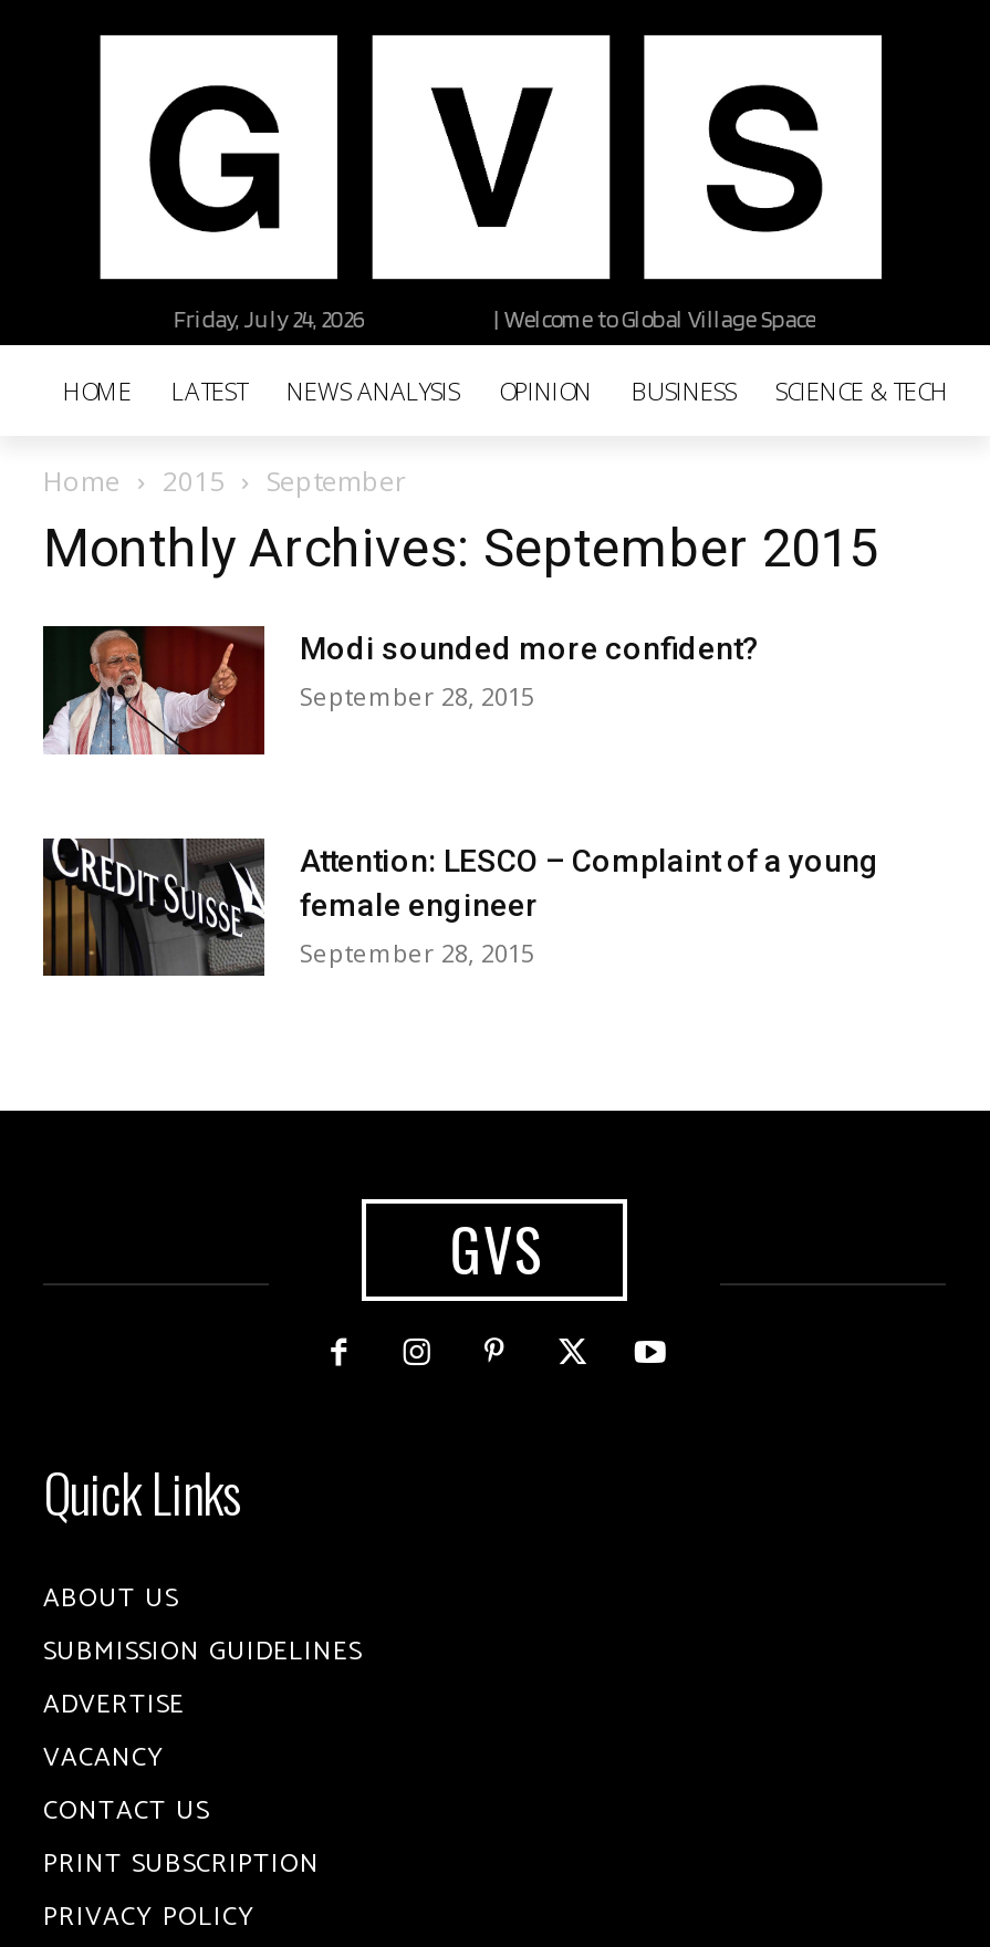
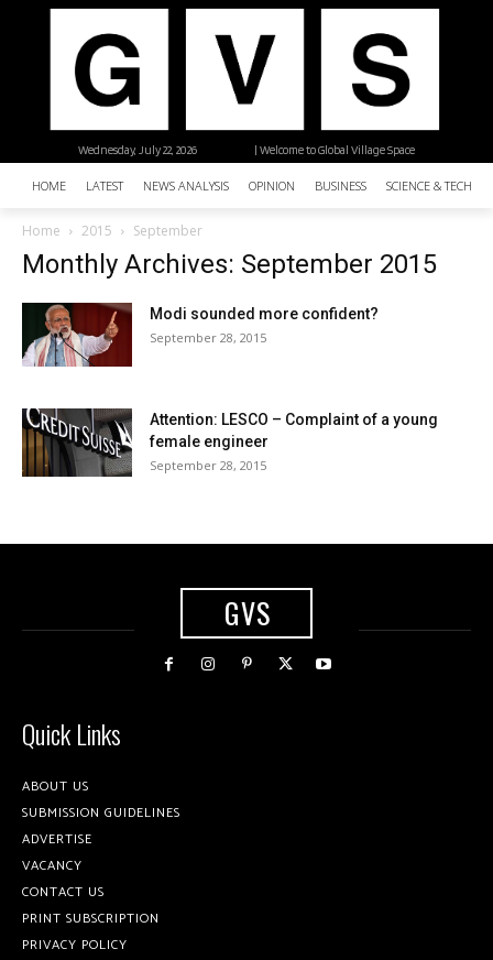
- Friday, July 24, 2026
+ Wednesday, July 22, 2026
